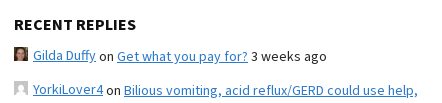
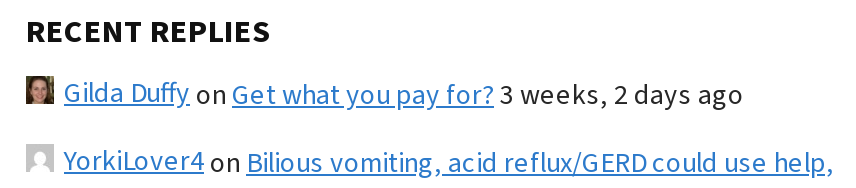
- Gilda Duffyon Get what you pay for? 3 weeks ago
+ Gilda Duffyon Get what you pay for? 3 weeks, 2 days ago
